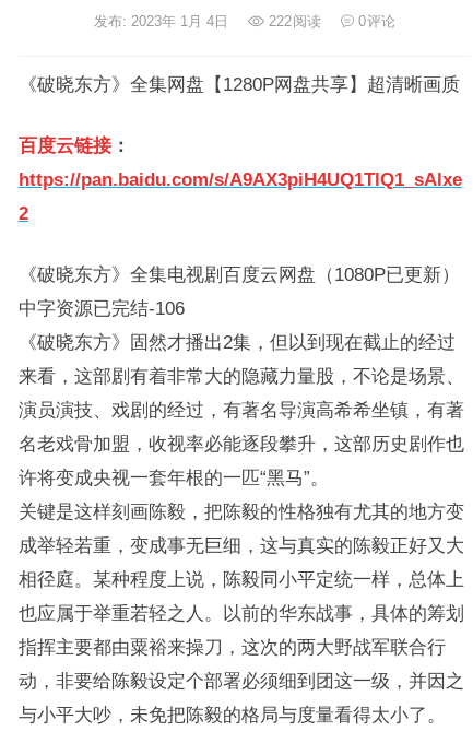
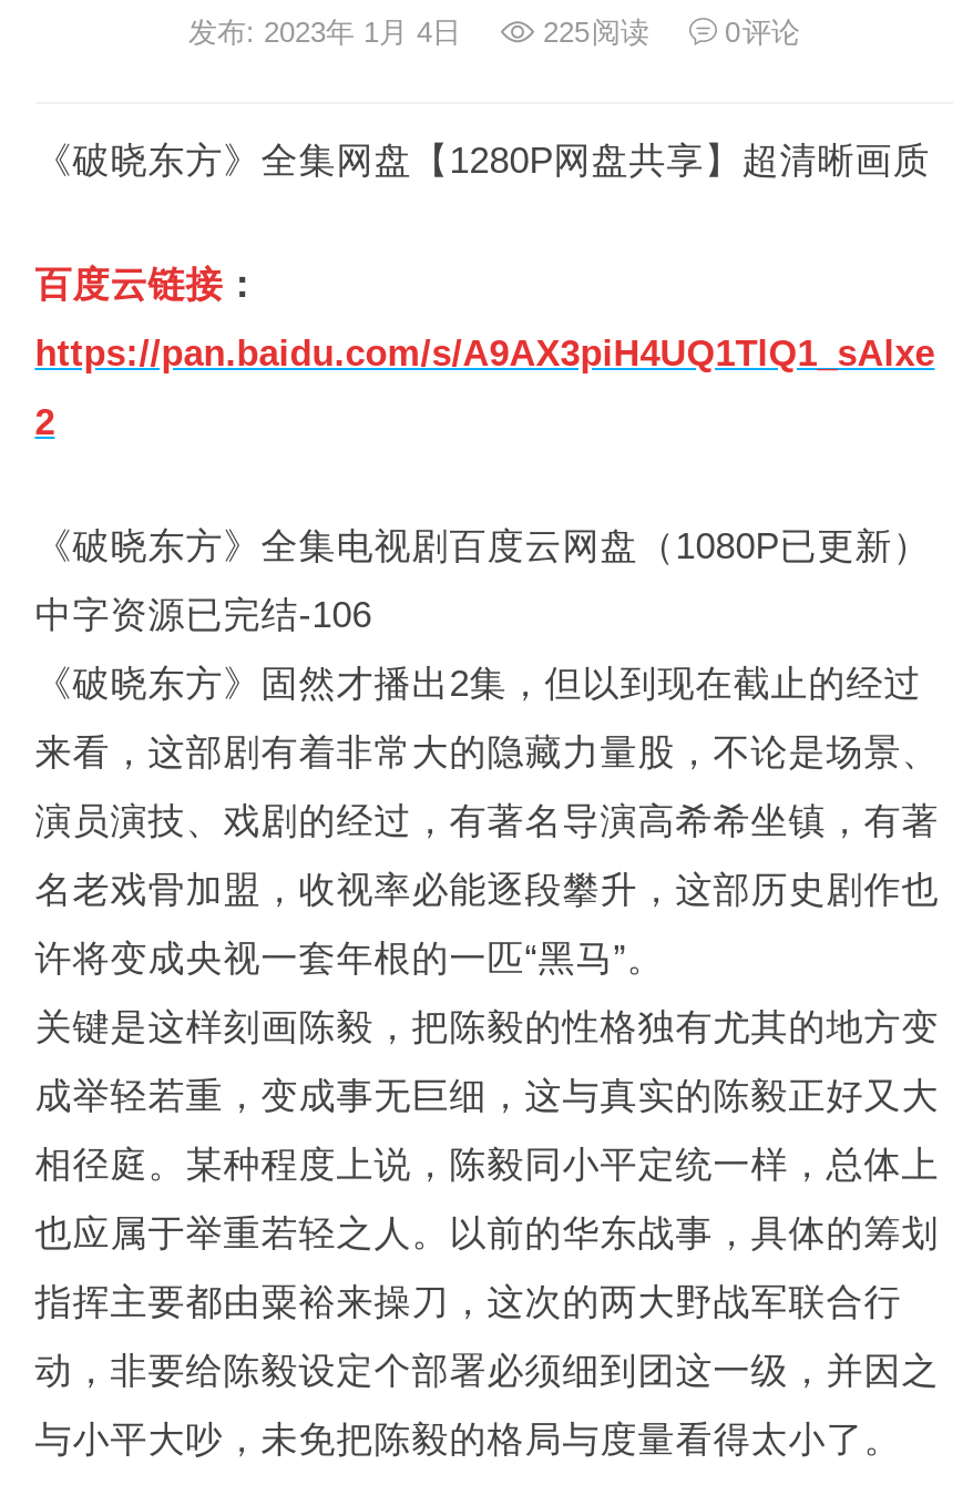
- 发布: 2023年 1月 4日 222阅读 0评论
+ 发布: 2023年 1月 4日 225阅读 0评论
